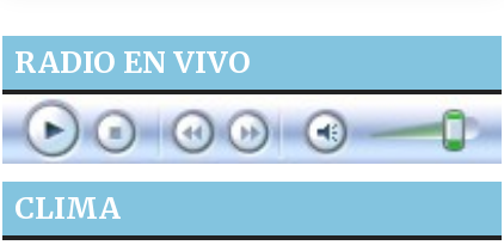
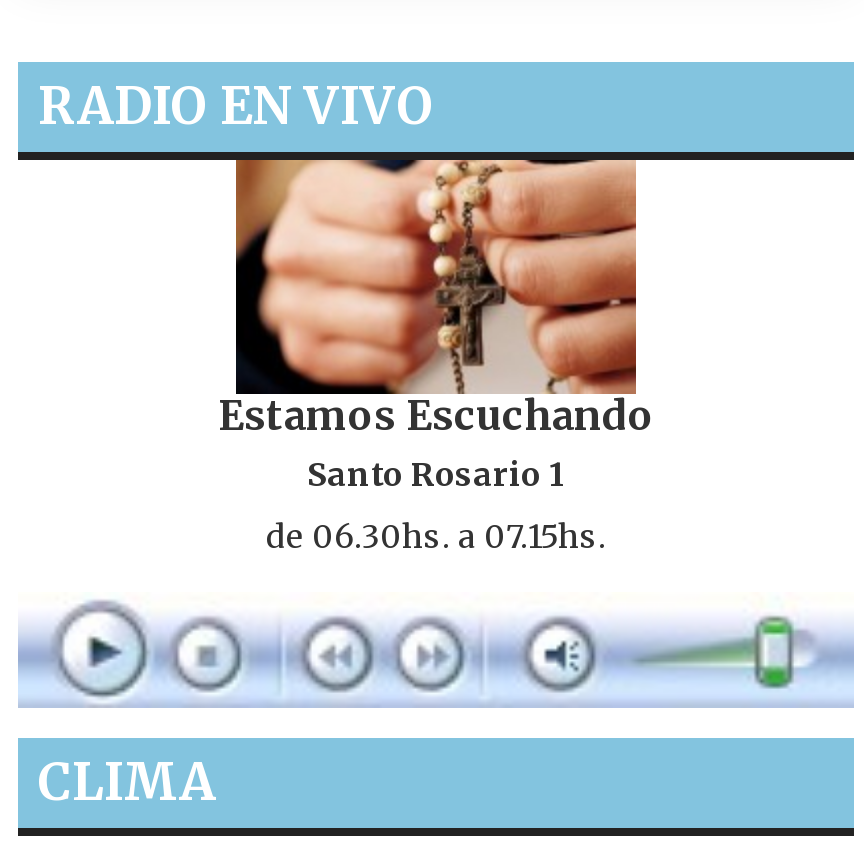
+ [image]
+ Estamos Escuchando
+ Santo Rosario 1
+ de 06.30hs. a 07.15hs.
